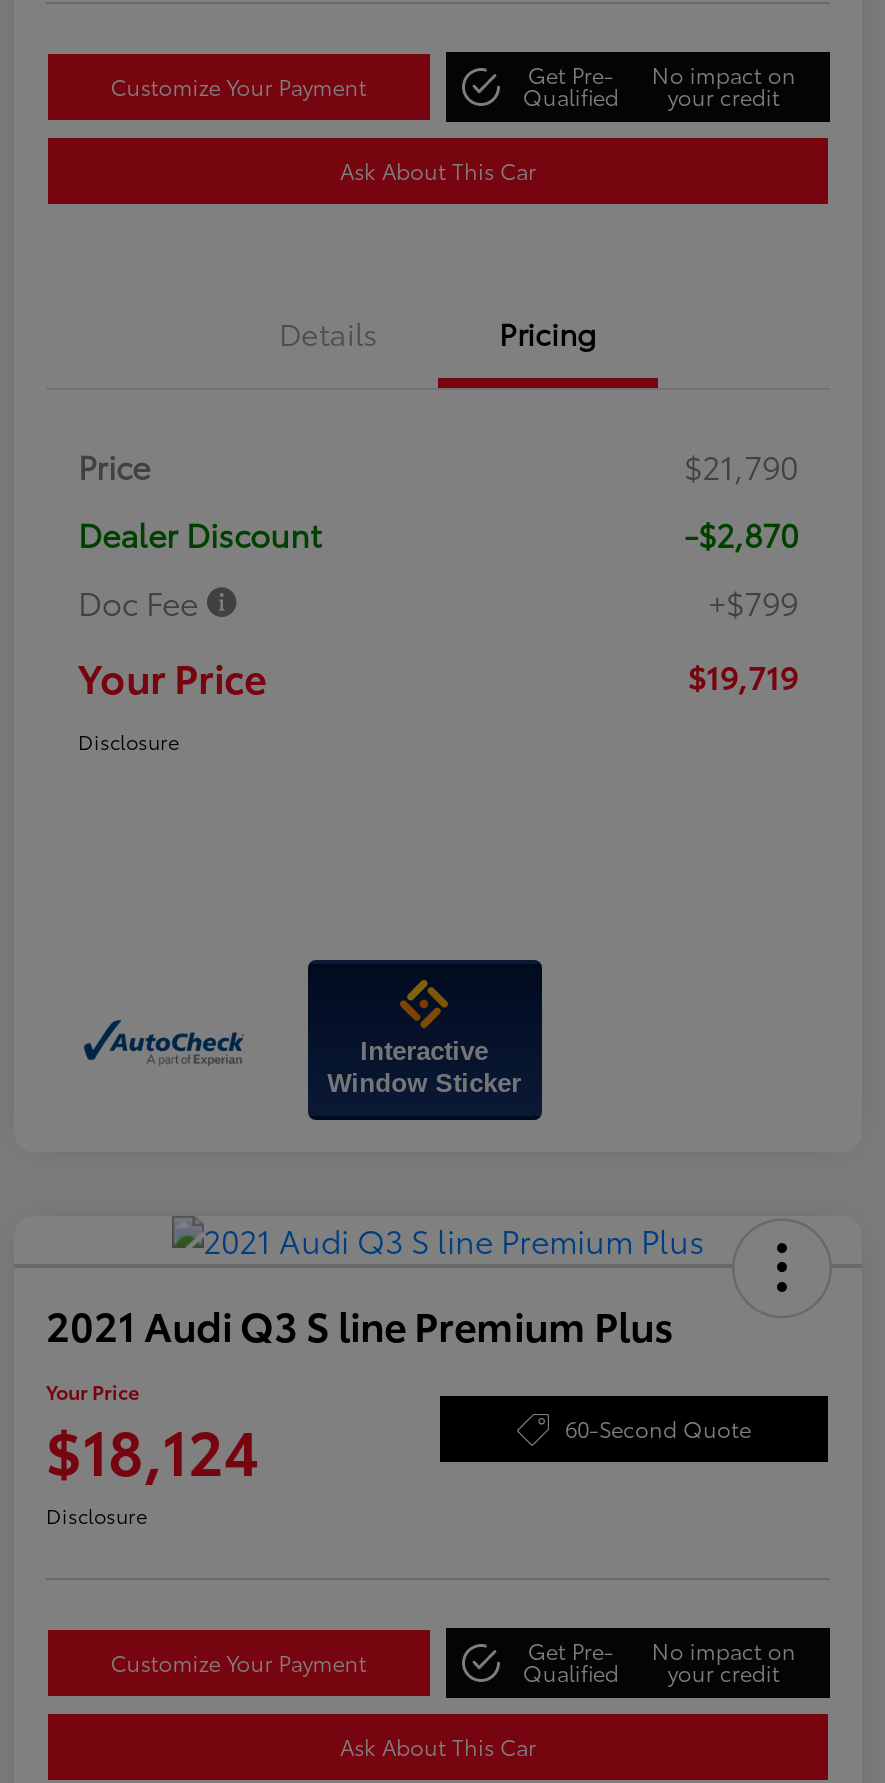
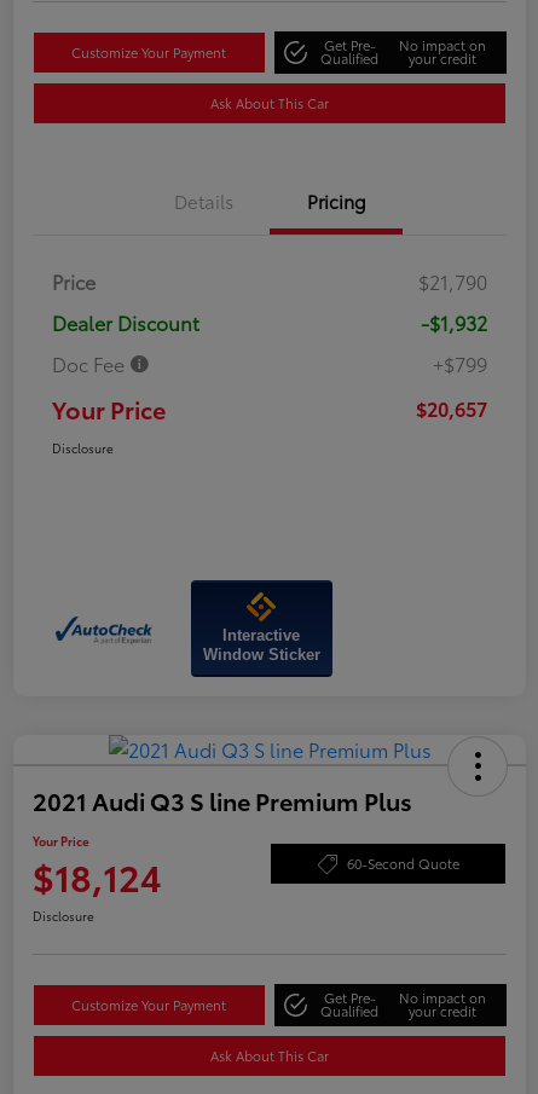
- -$2,870
+ -$1,932

- $19,719
+ $20,657
